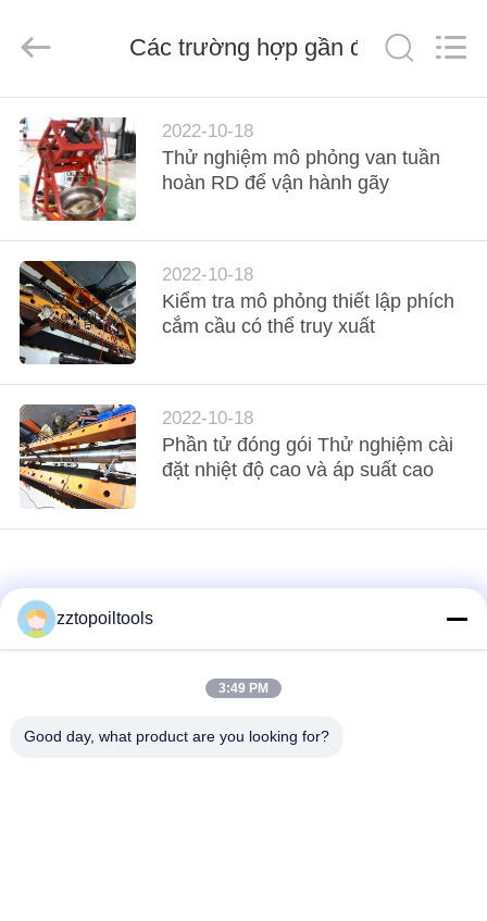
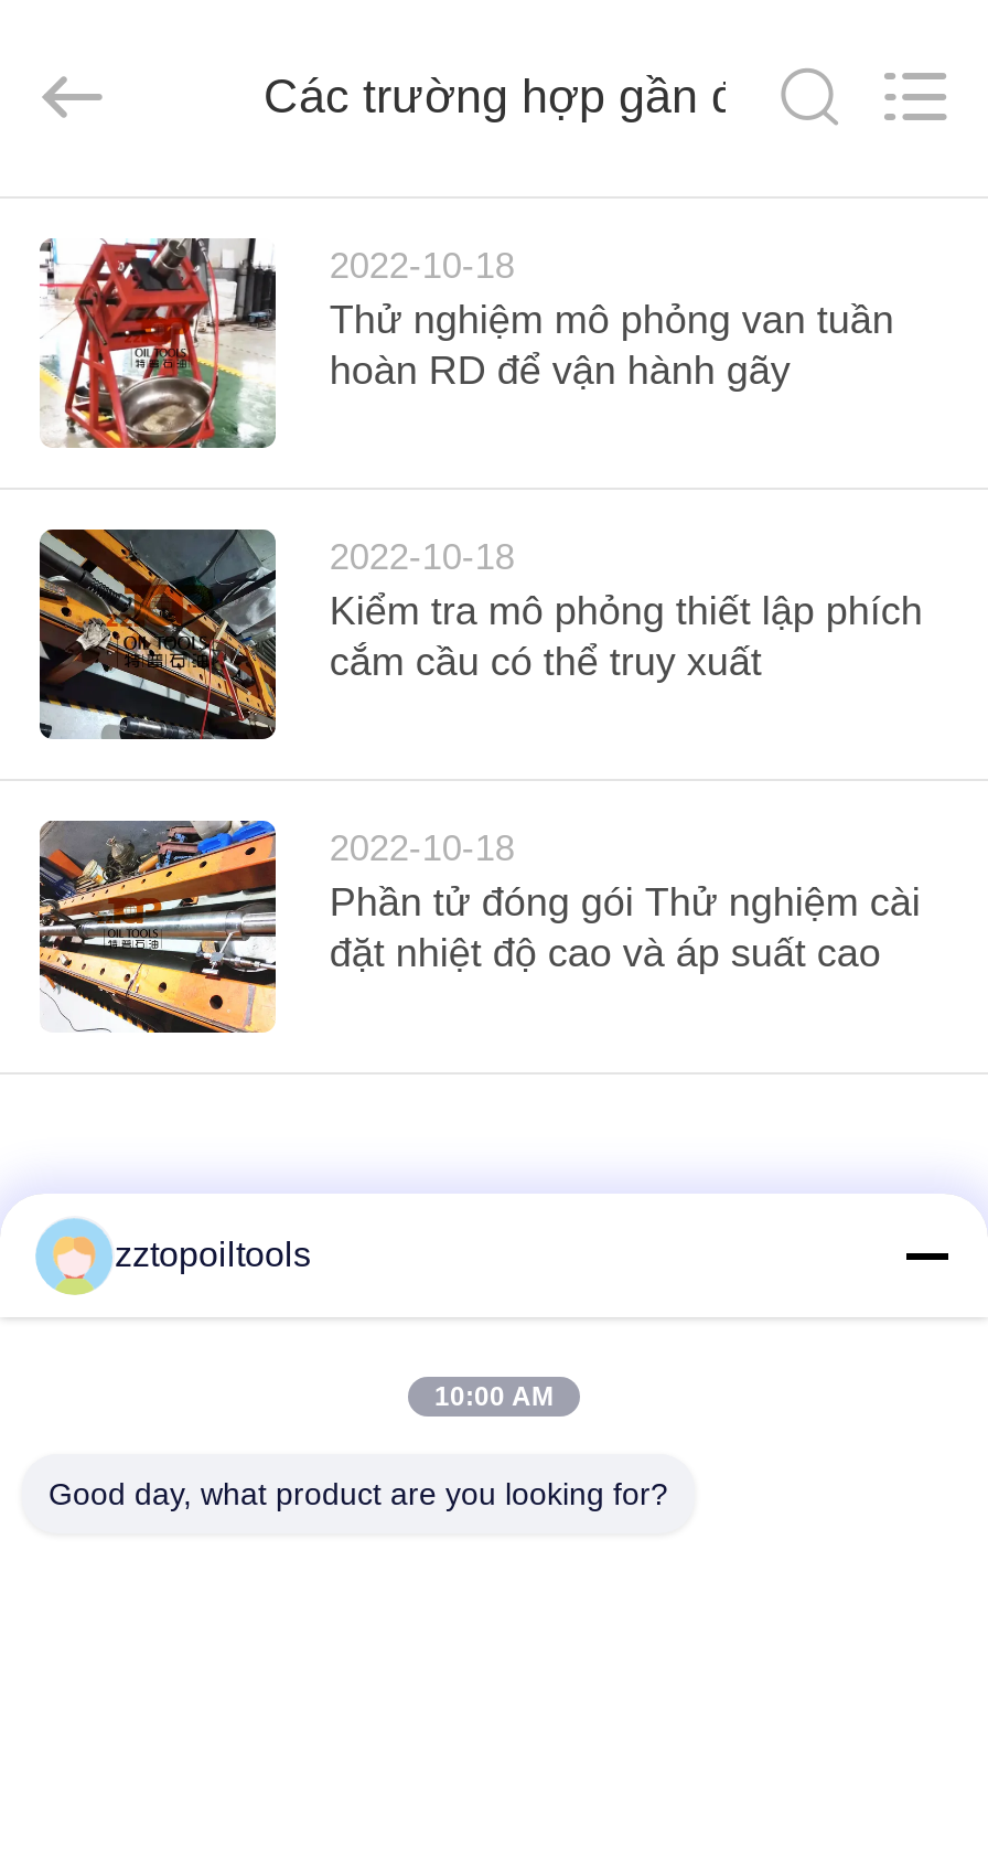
- 3:49 PM
+ 10:00 AM
